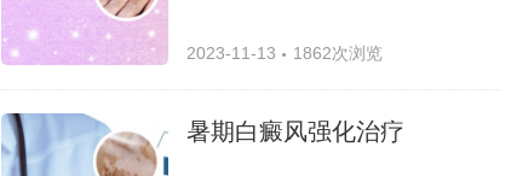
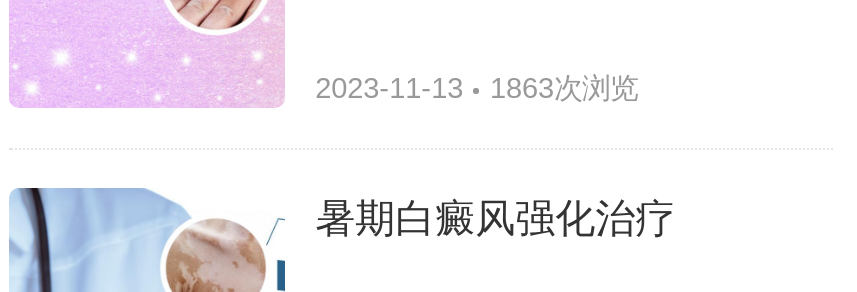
- 2023-11-13 1862次浏览
+ 2023-11-13 1863次浏览
